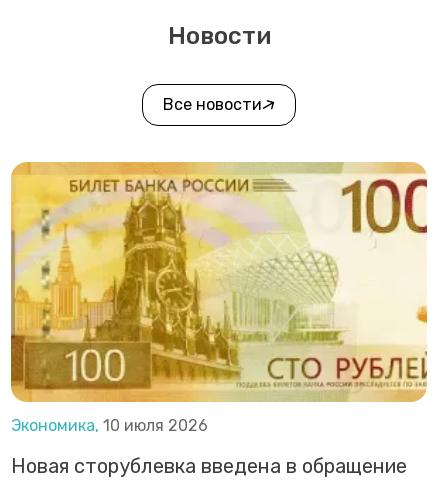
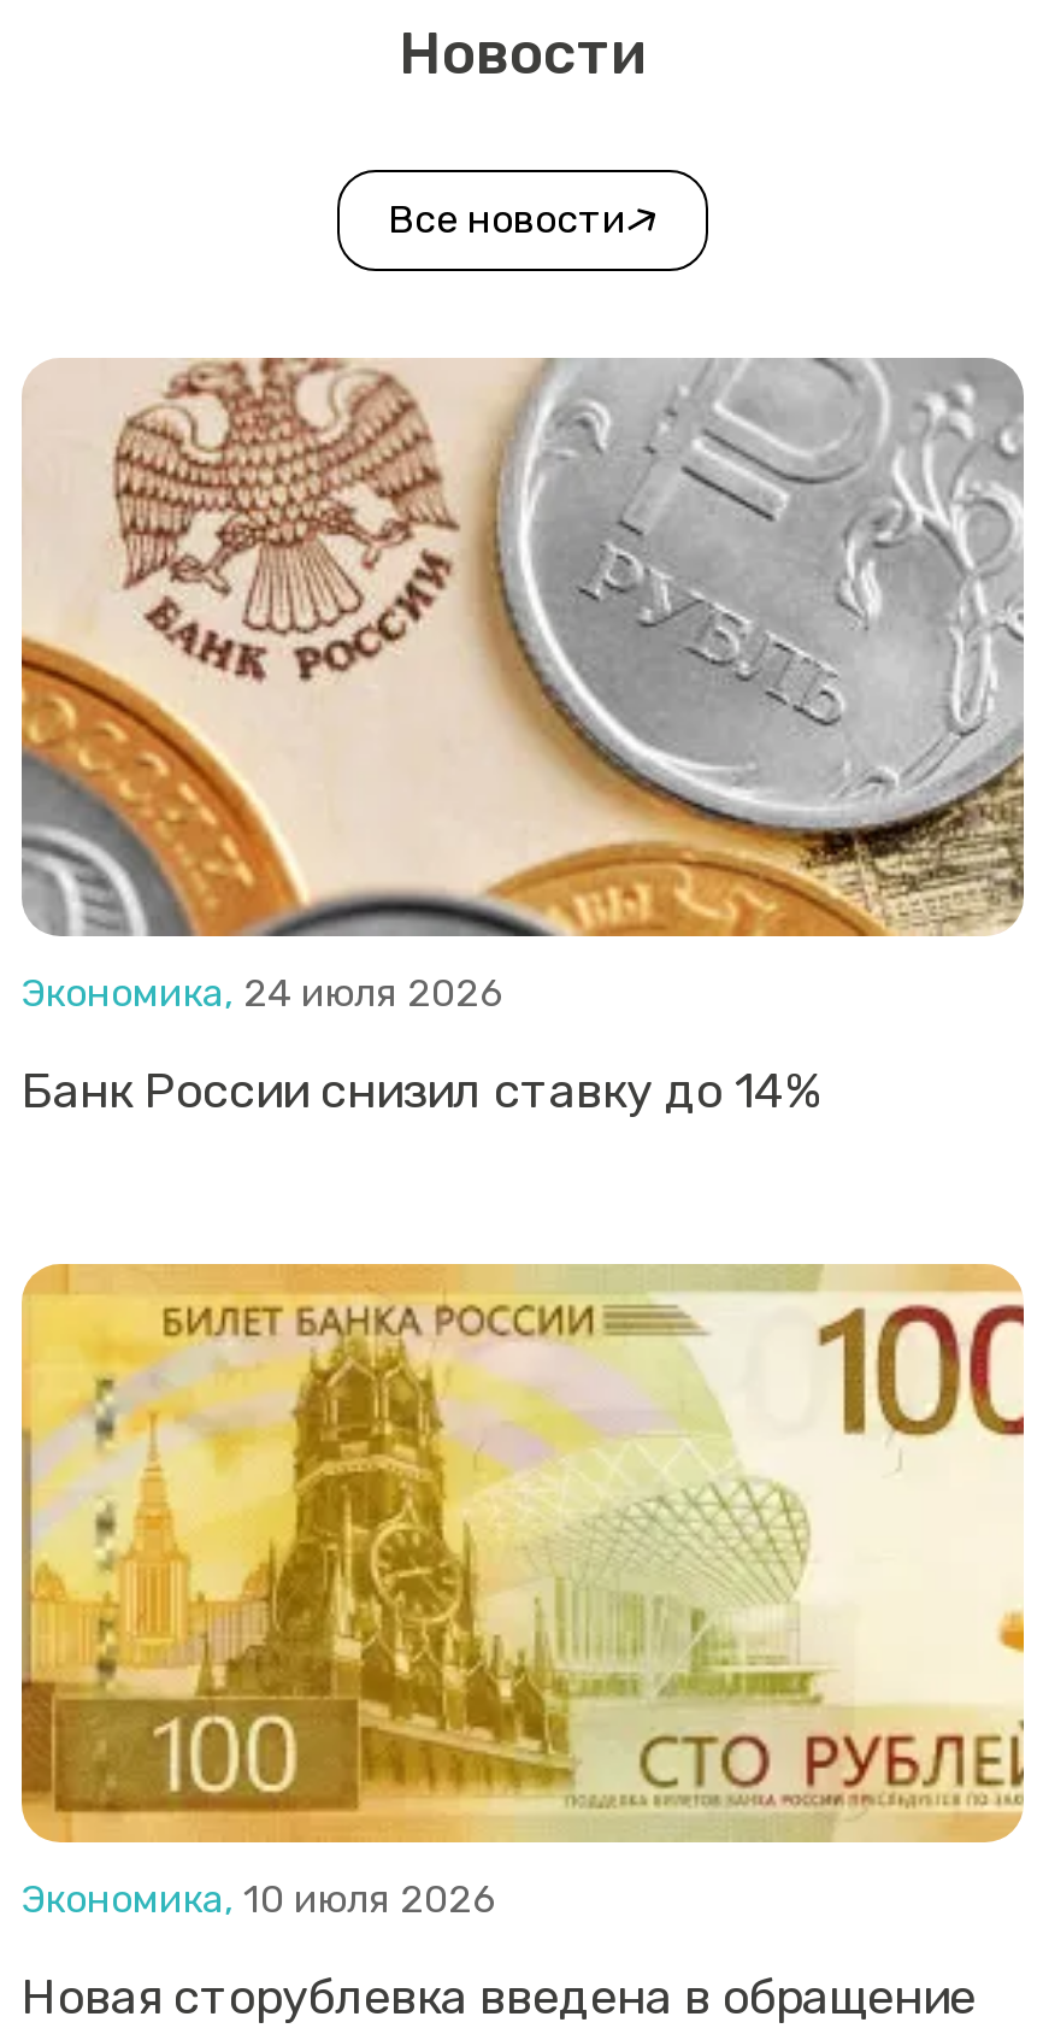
+ [image]
+ Экономика, 24 июля 2026
+ Банк России снизил ставку до 14%
